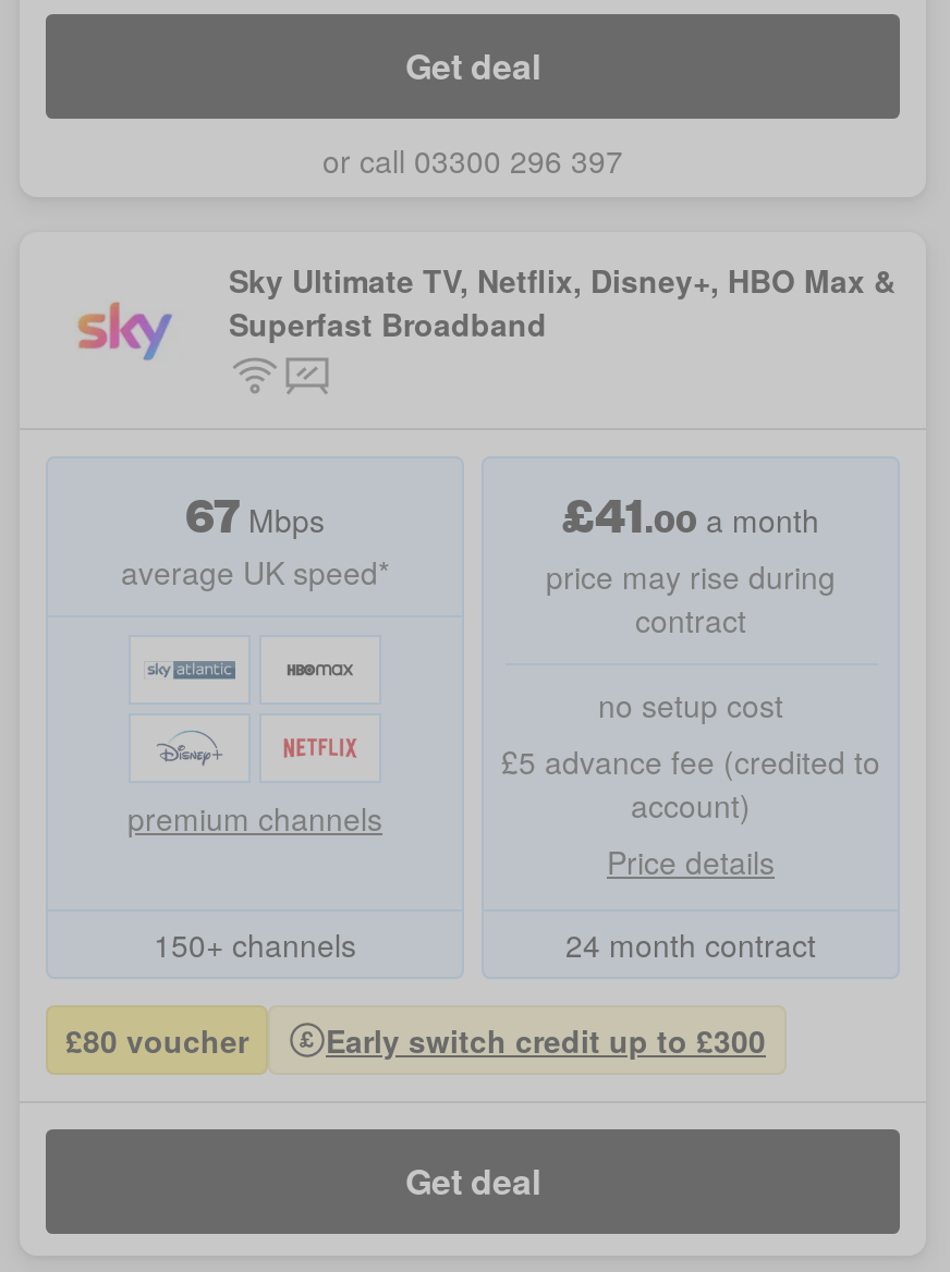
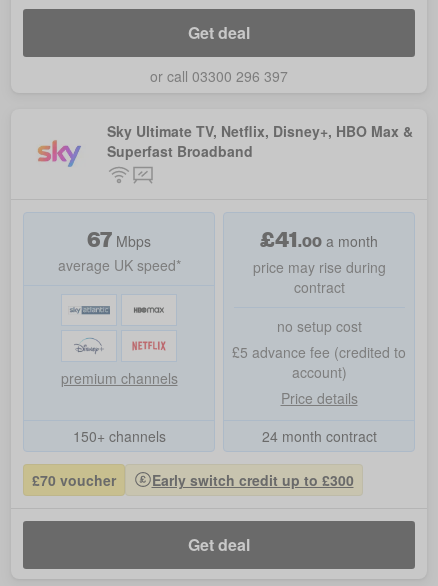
- £80 voucher Early switch credit up to £300
+ £70 voucher Early switch credit up to £300
